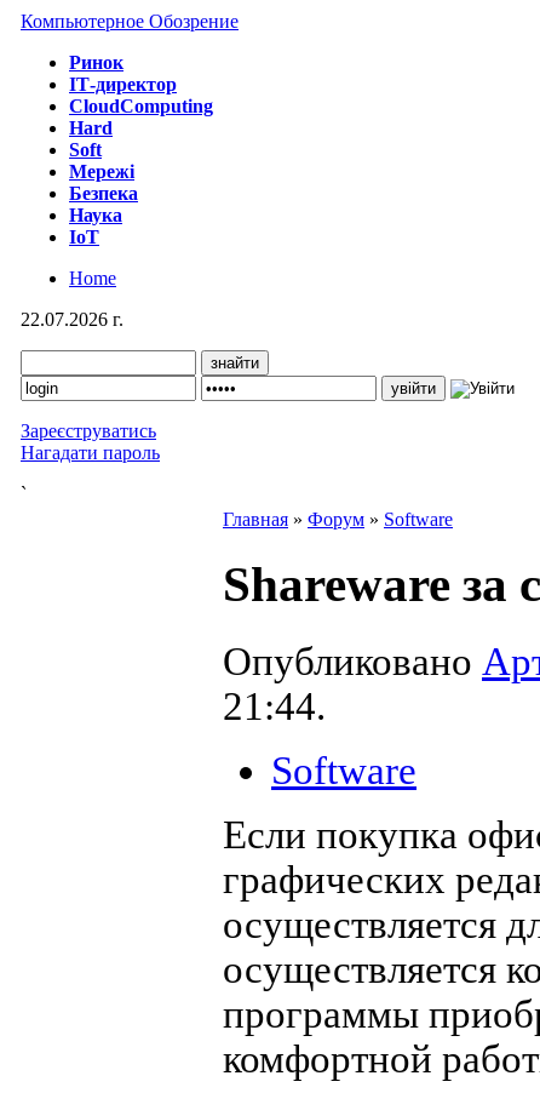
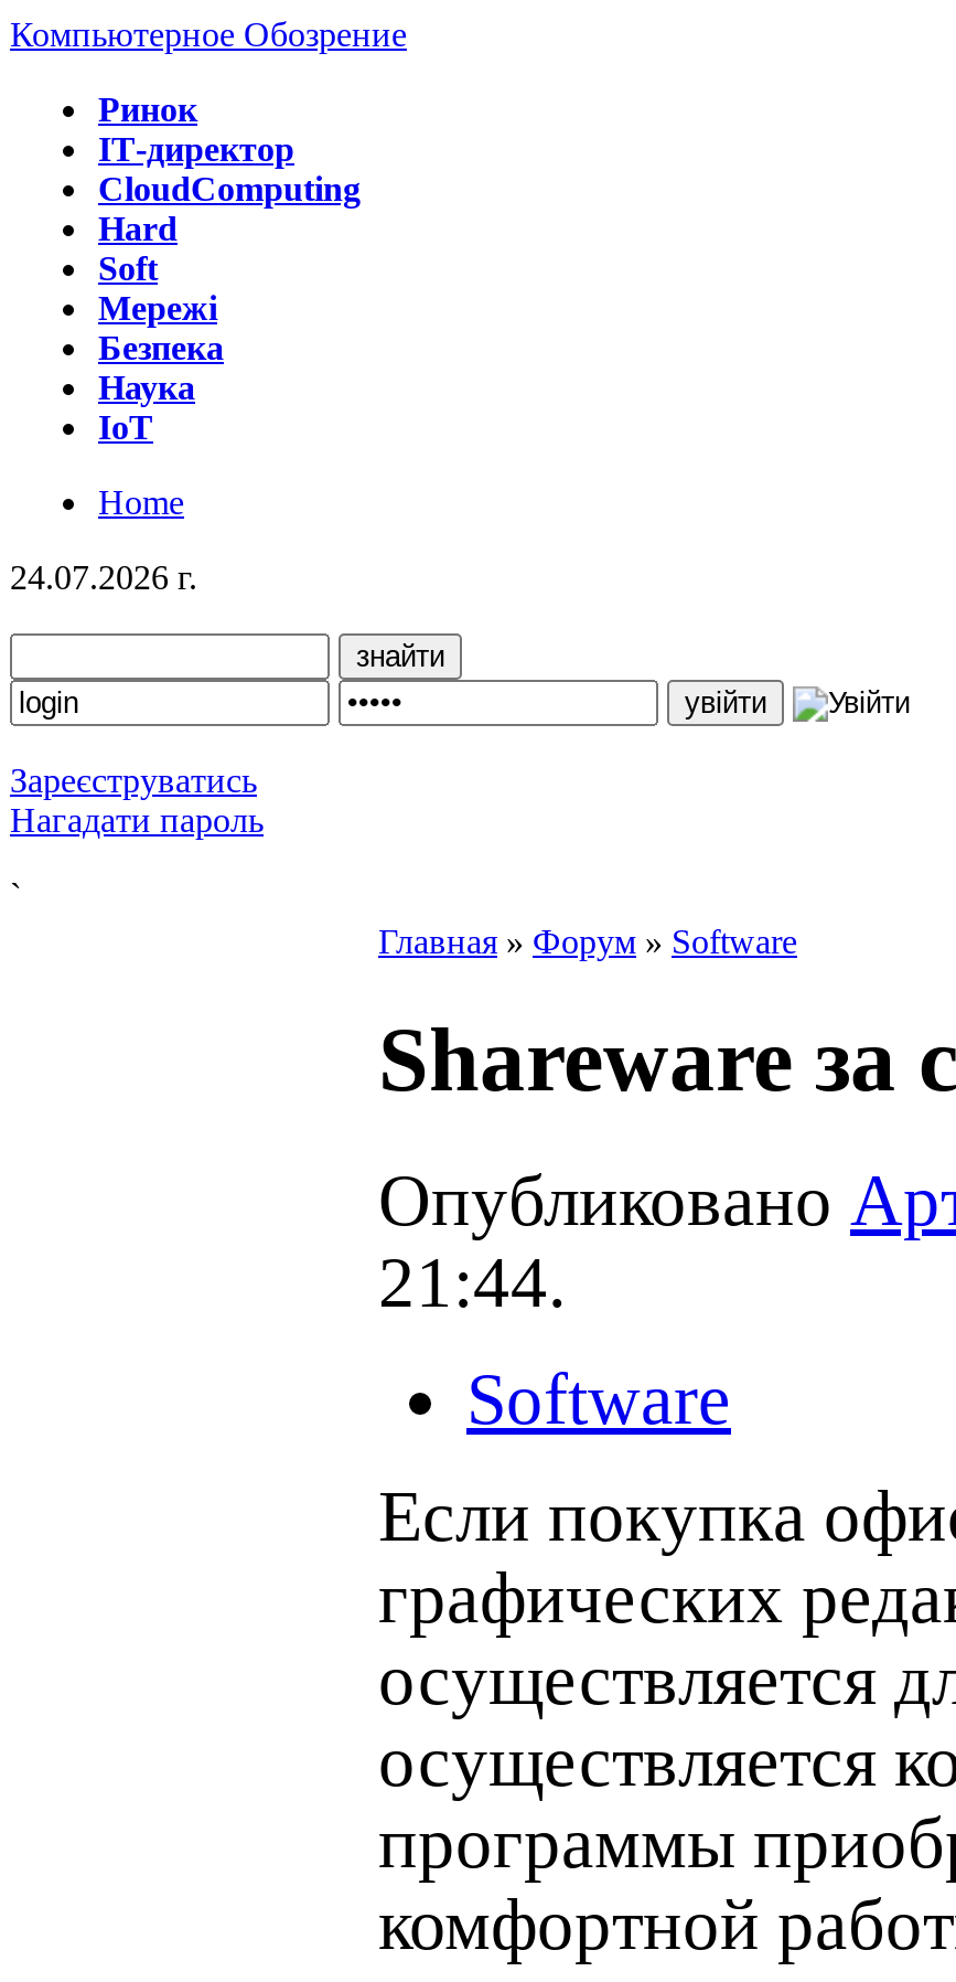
- 22.07.2026 г.
+ 24.07.2026 г.
